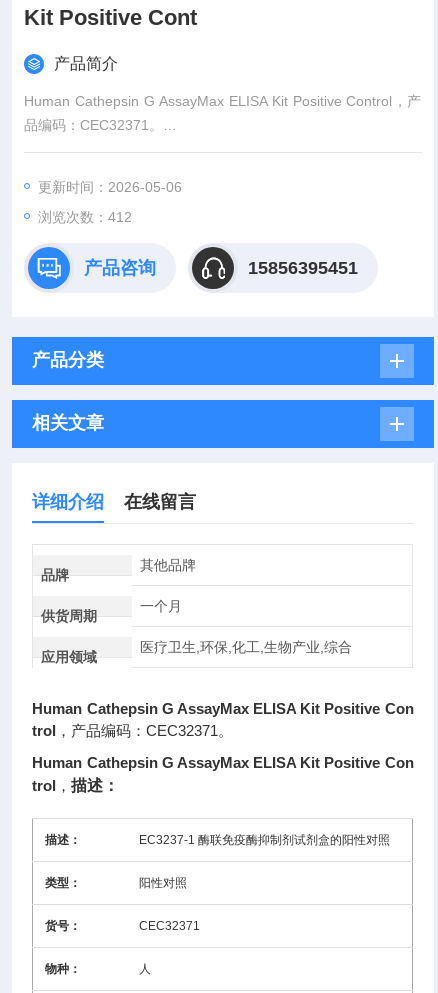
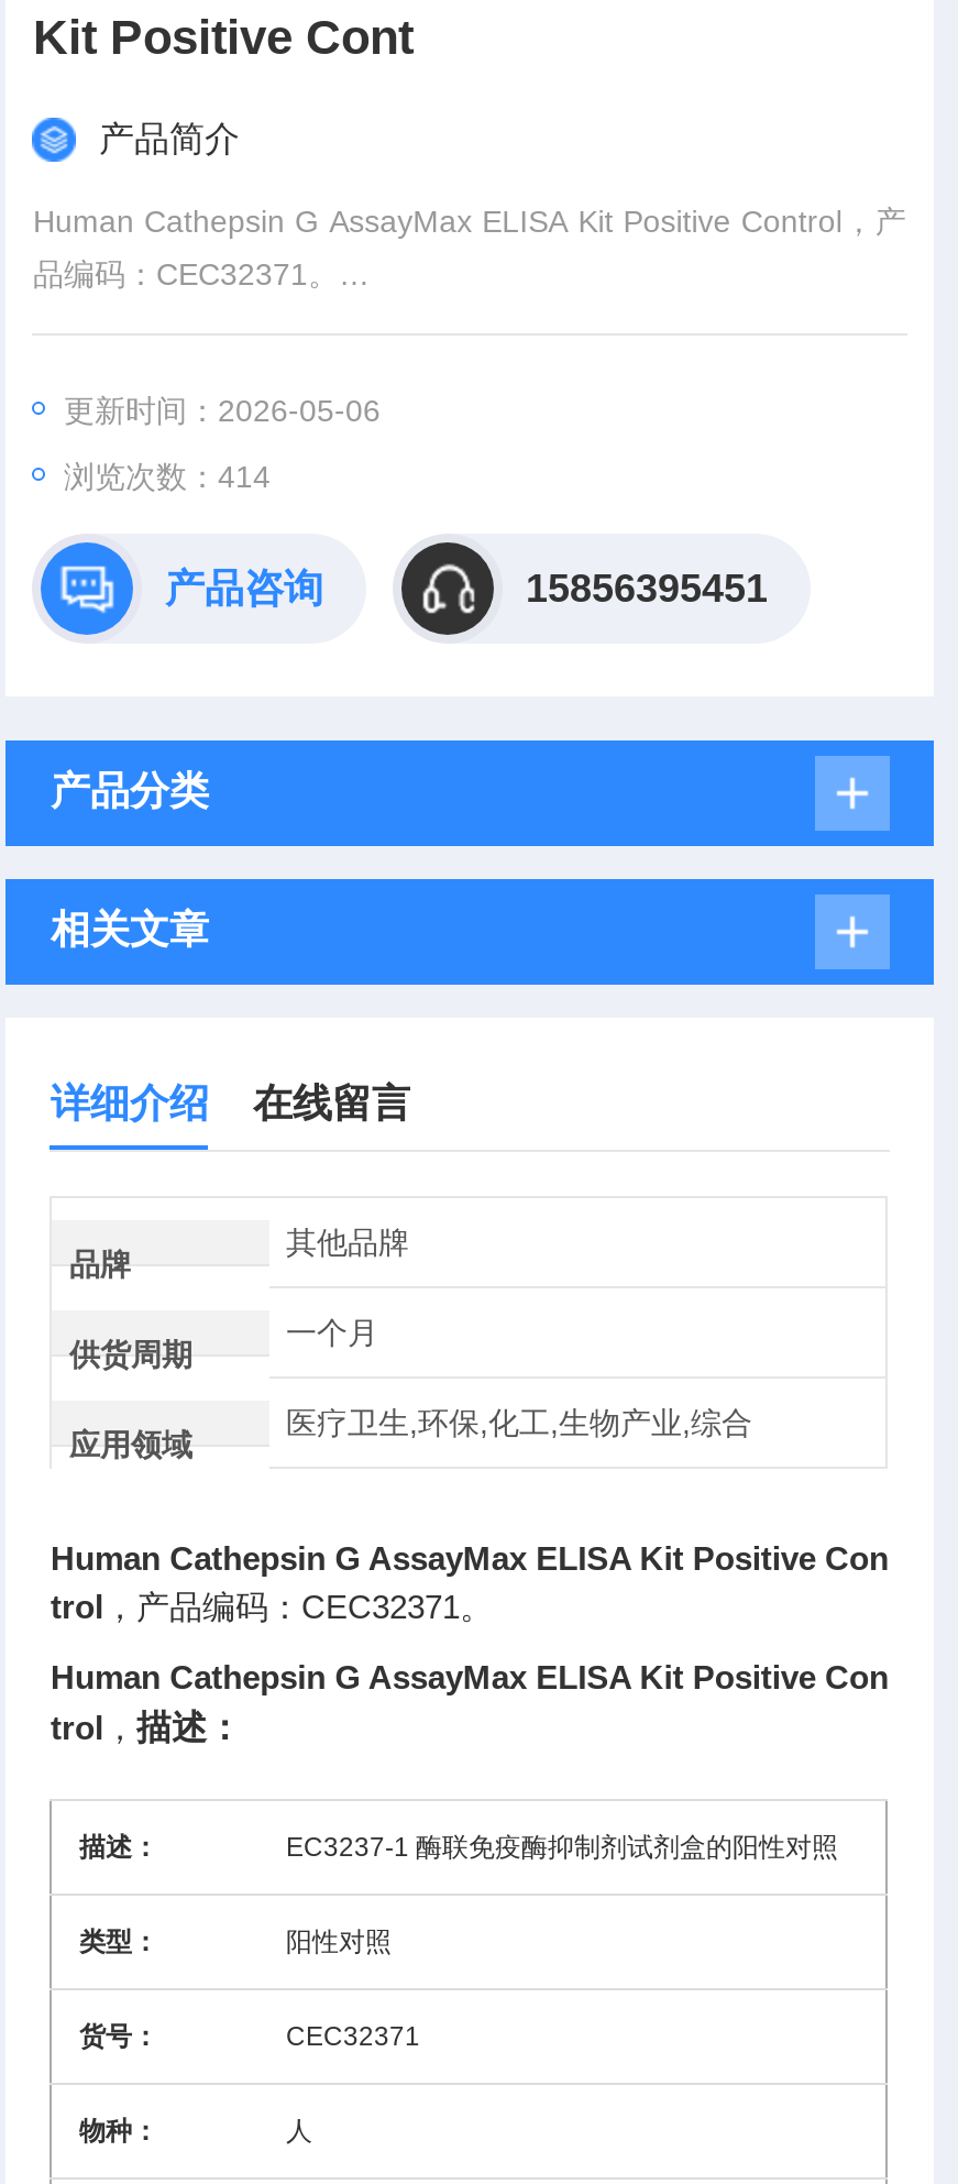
- 浏览次数：412
+ 浏览次数：414
